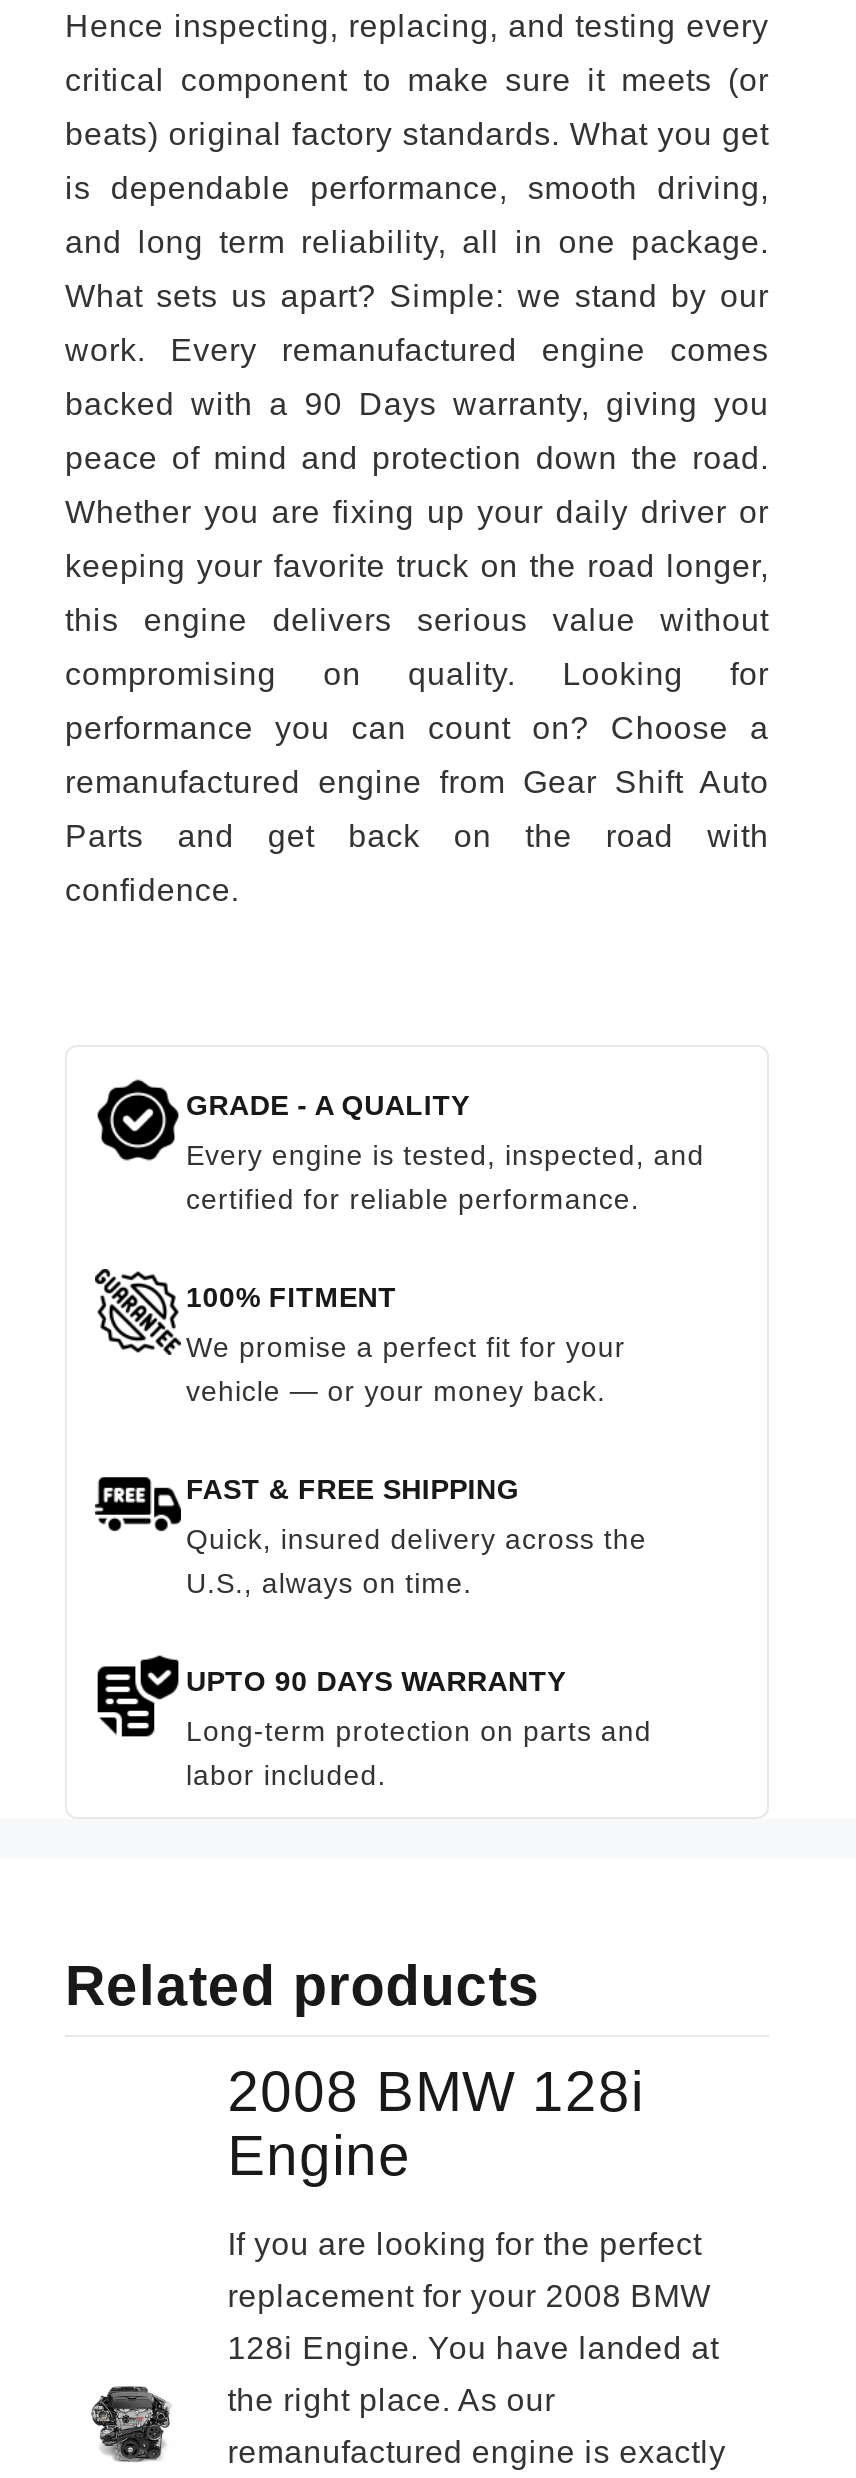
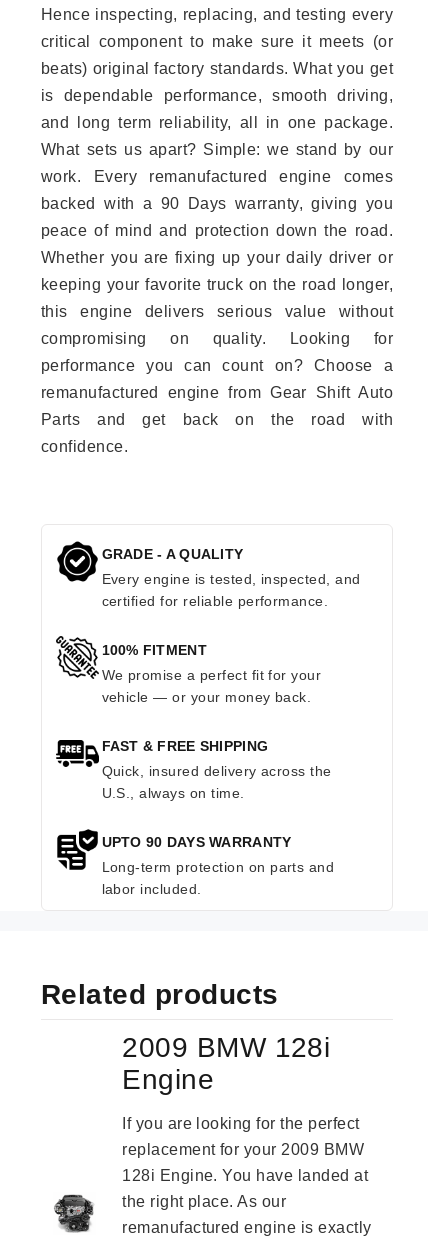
- 2008 BMW 128i
+ 2009 BMW 128i

- replacement for your 2008 BMW
+ replacement for your 2009 BMW
